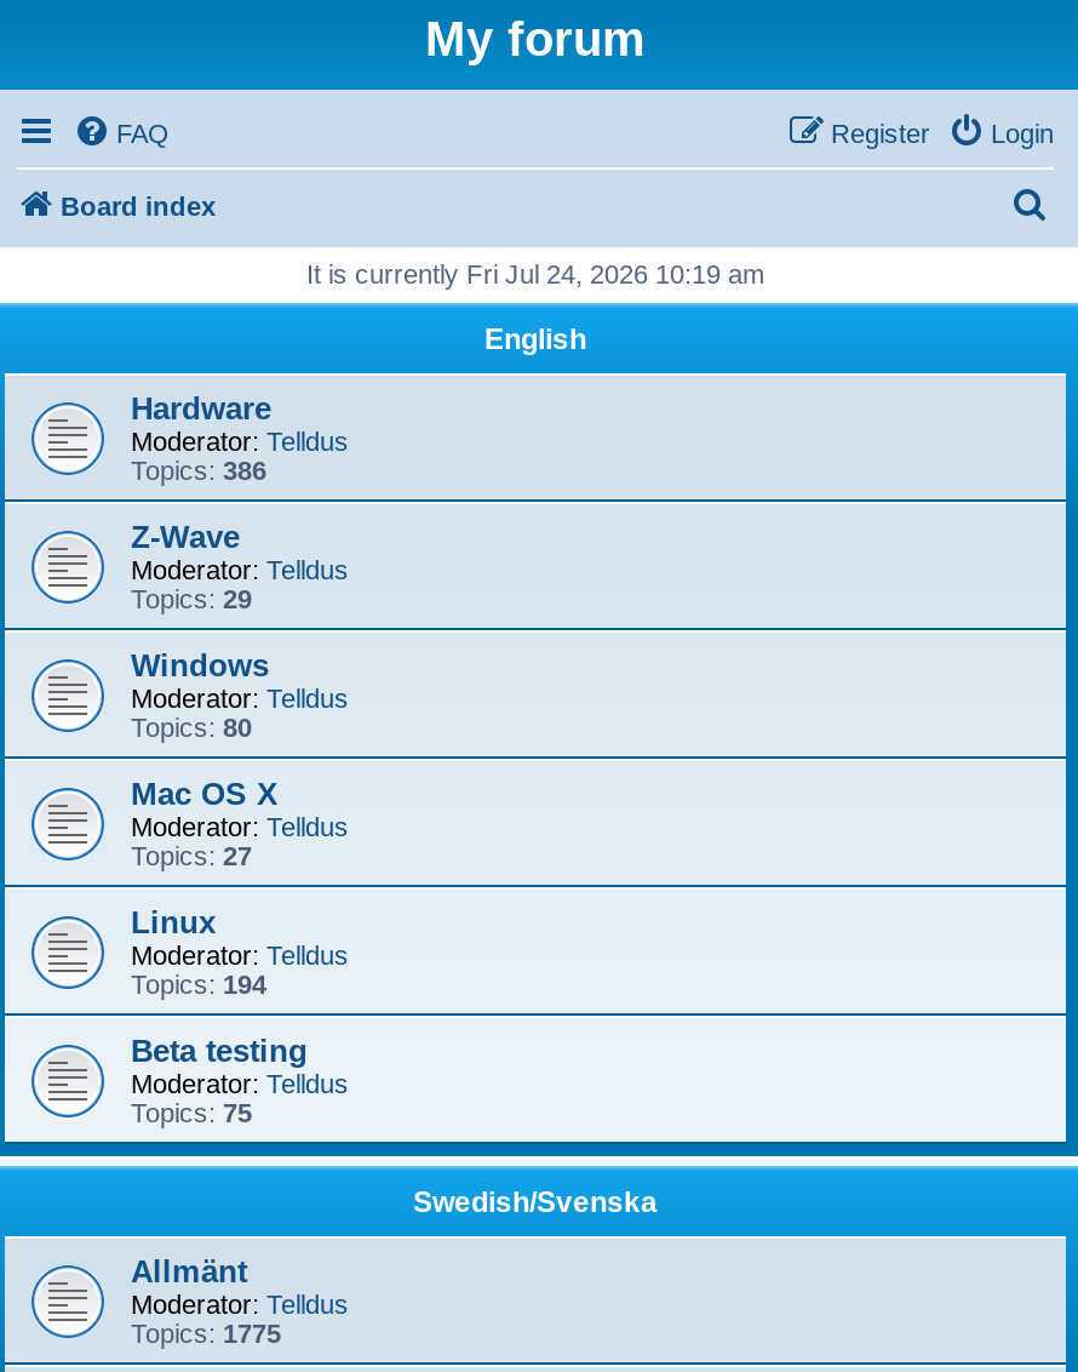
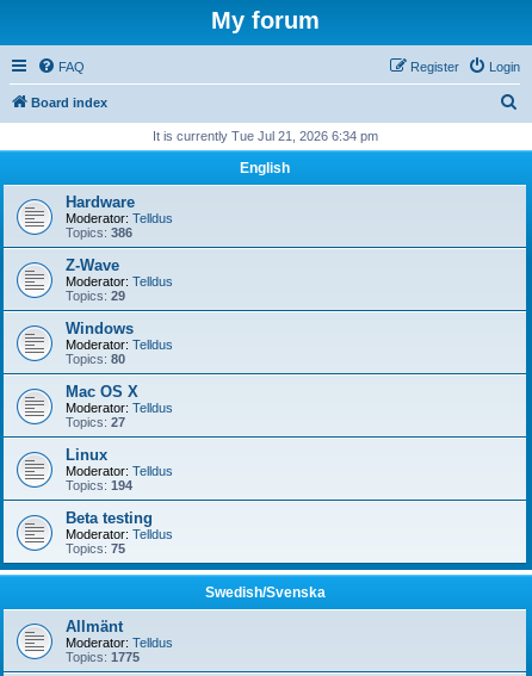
- It is currently Fri Jul 24, 2026 10:19 am
+ It is currently Tue Jul 21, 2026 6:34 pm
